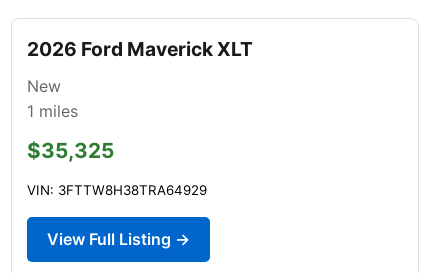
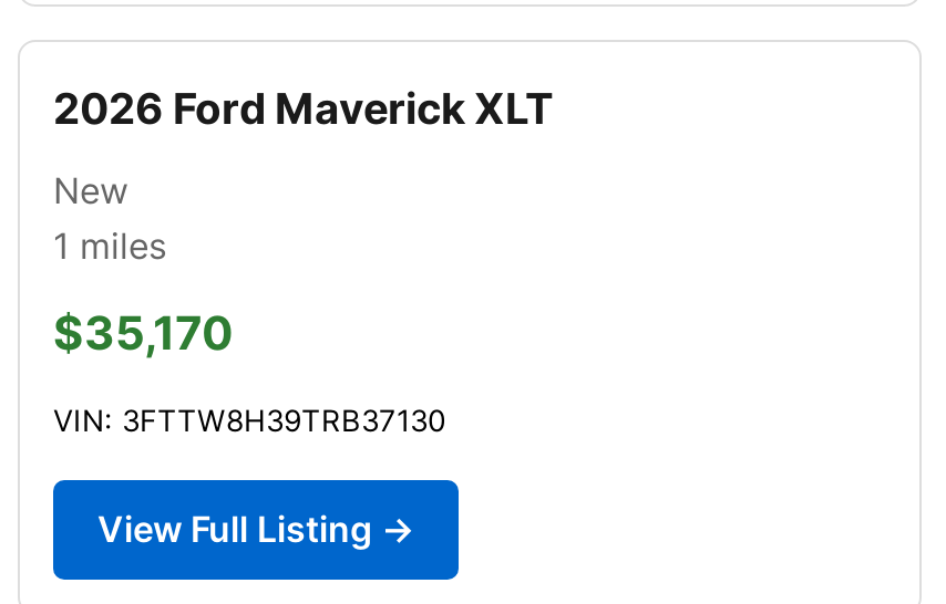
- $35,325
+ $35,170

- VIN: 3FTTW8H38TRA64929
+ VIN: 3FTTW8H39TRB37130
